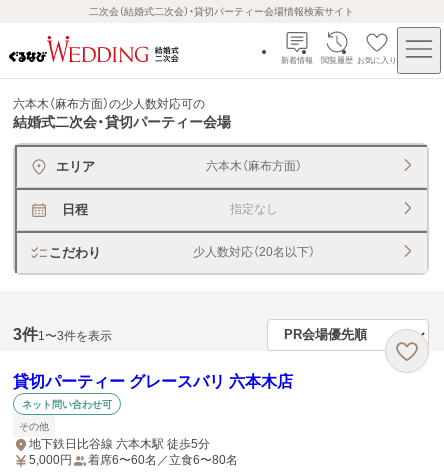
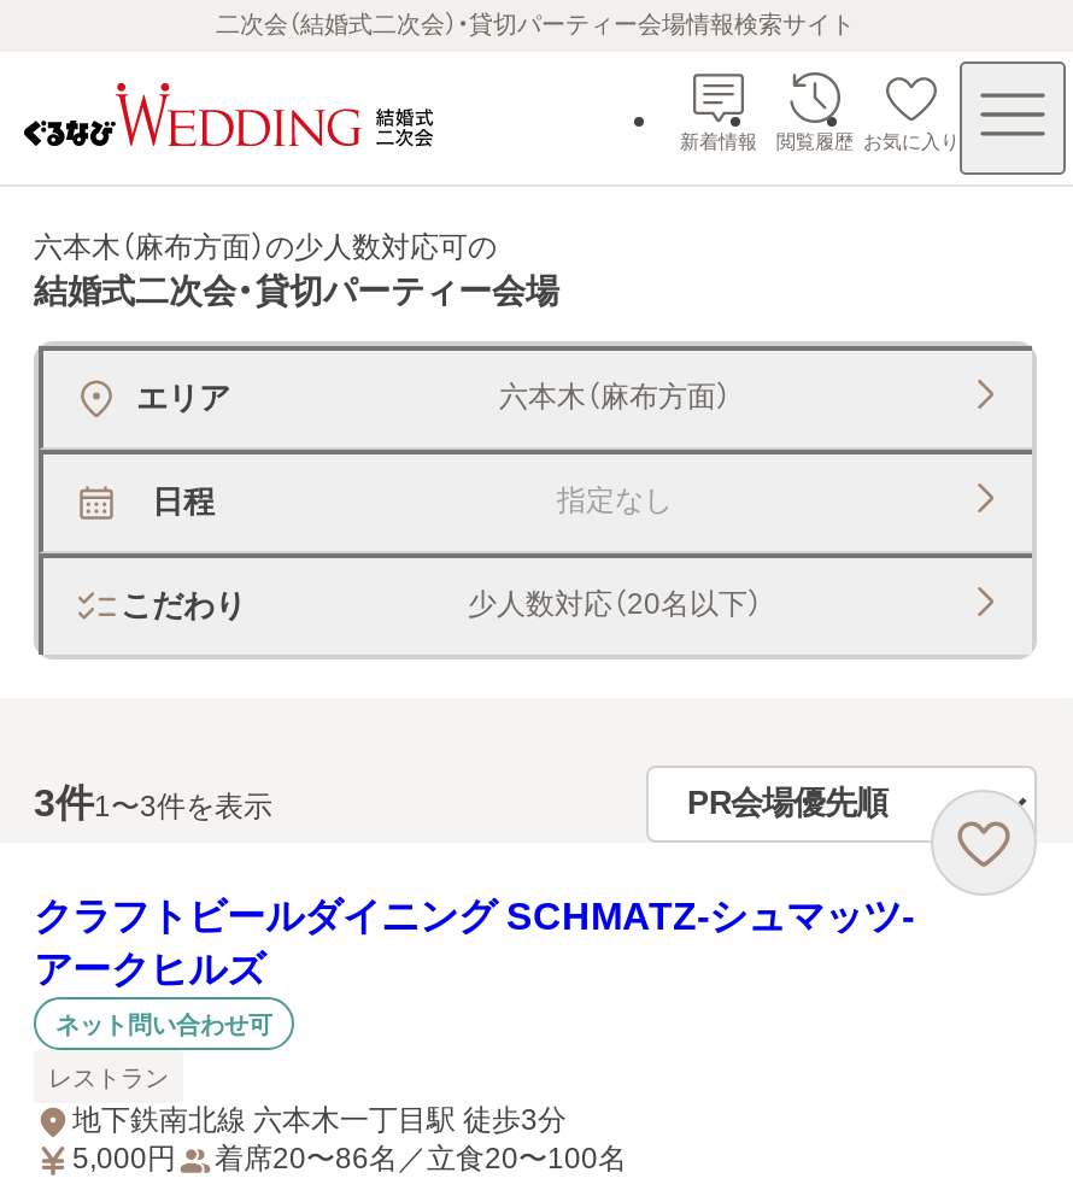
- 貸切パーティー グレースバリ 六本木店
+ クラフトビールダイニング SCHMATZ‐シュマッツ‐
+ アークヒルズ

- その他
- 地下鉄日比谷線 六本木駅 徒歩5分
+ レストラン
+ 地下鉄南北線 六本木一丁目駅 徒歩3分

- 着席6〜60名／立食6〜80名
+ 着席20〜86名／立食20〜100名
